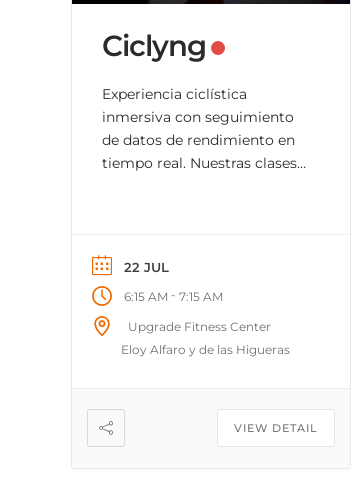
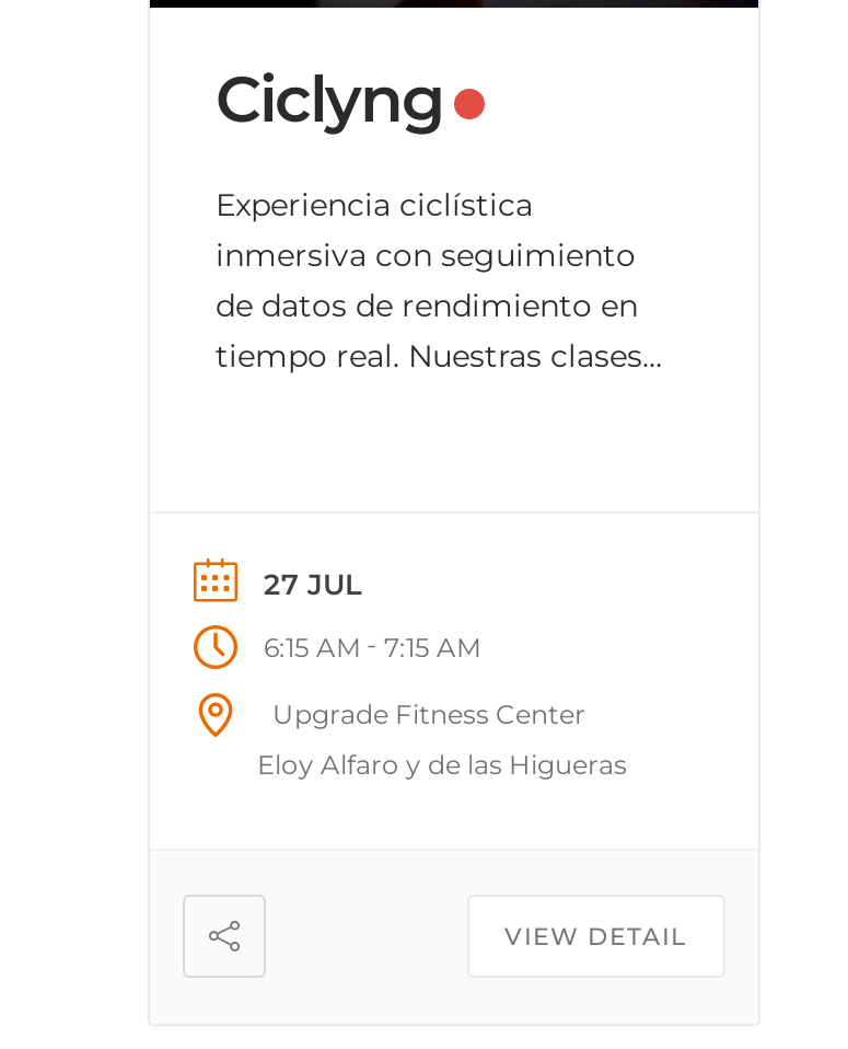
- 22 JUL
+ 27 JUL
